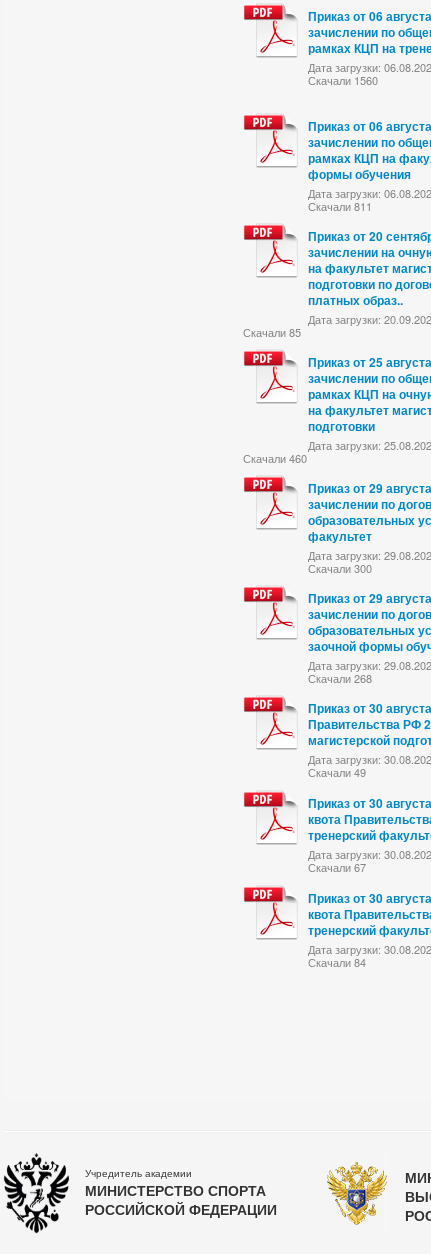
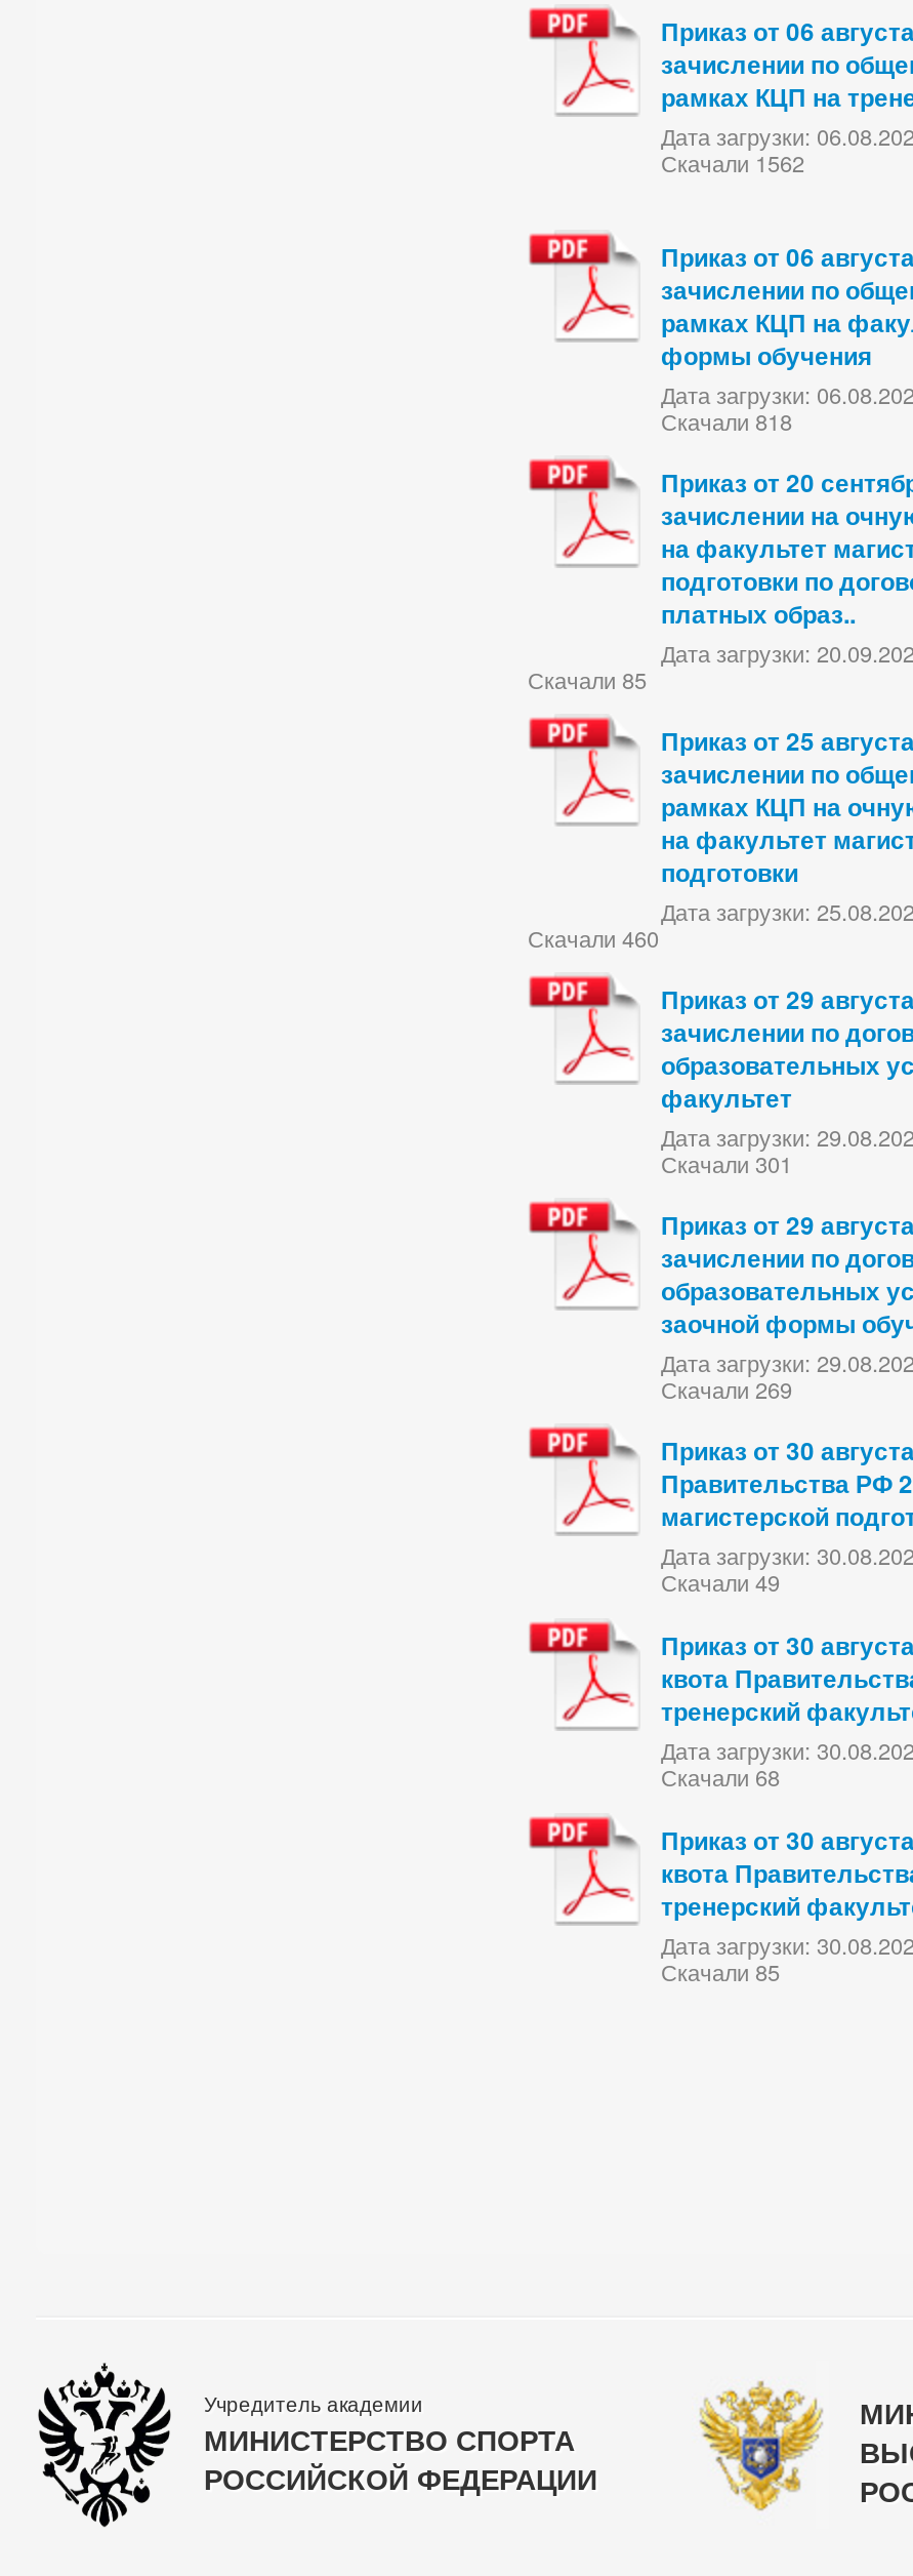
- Скачали 1560
+ Скачали 1562

- Скачали 811
+ Скачали 818

- Скачали 300
+ Скачали 301

- Скачали 268
+ Скачали 269

- Скачали 67
+ Скачали 68

- Скачали 84
+ Скачали 85
